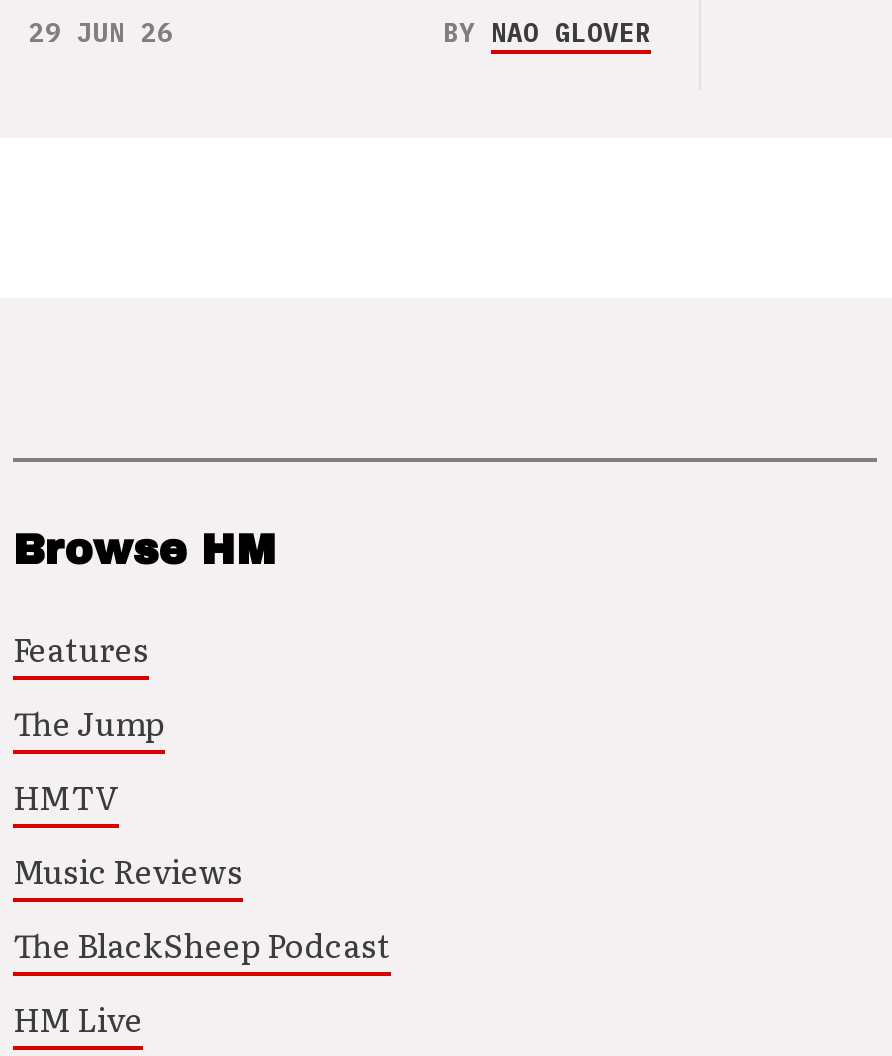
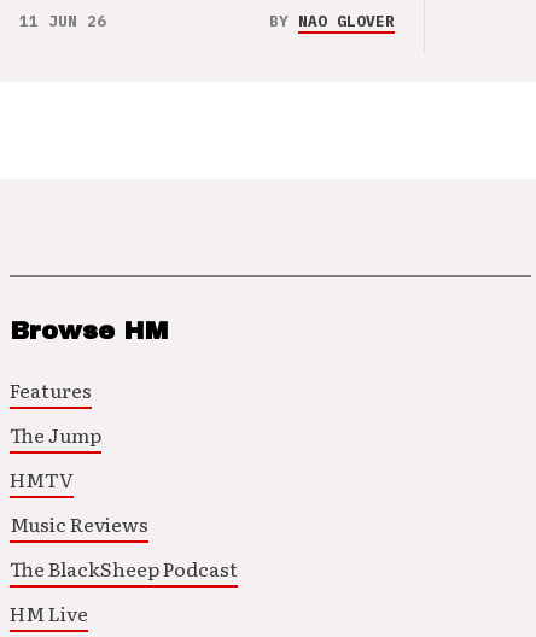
- 29 JUN 26
+ 11 JUN 26
